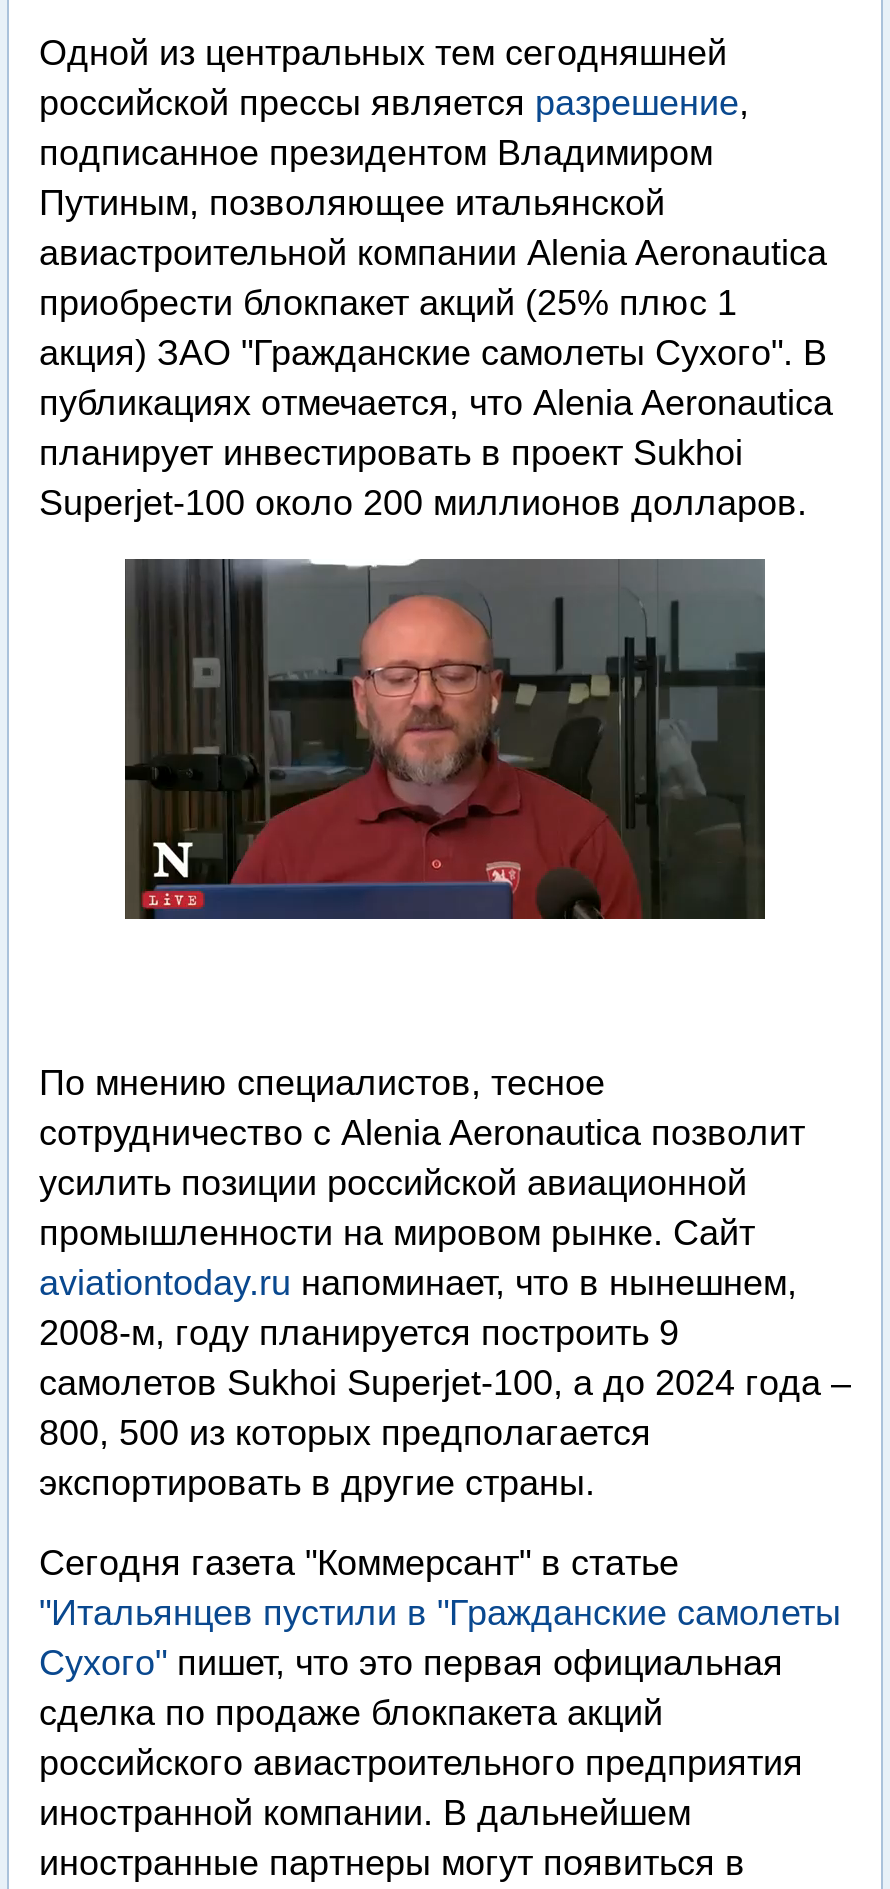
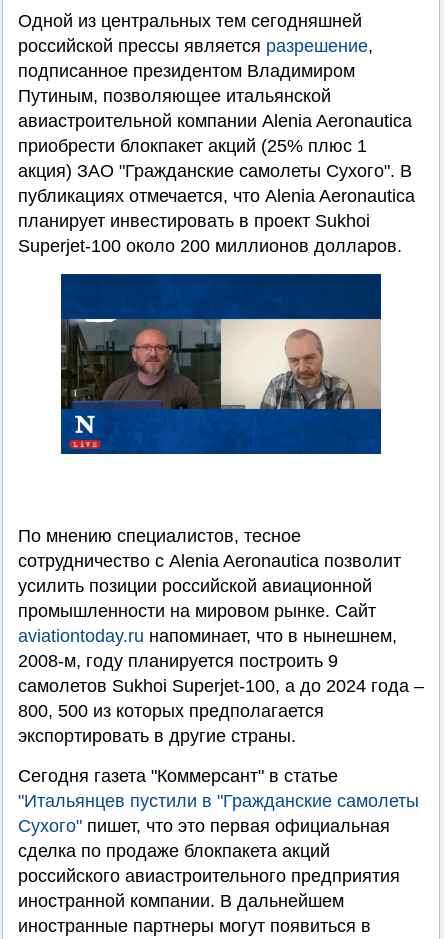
- [image]
+ [image]
